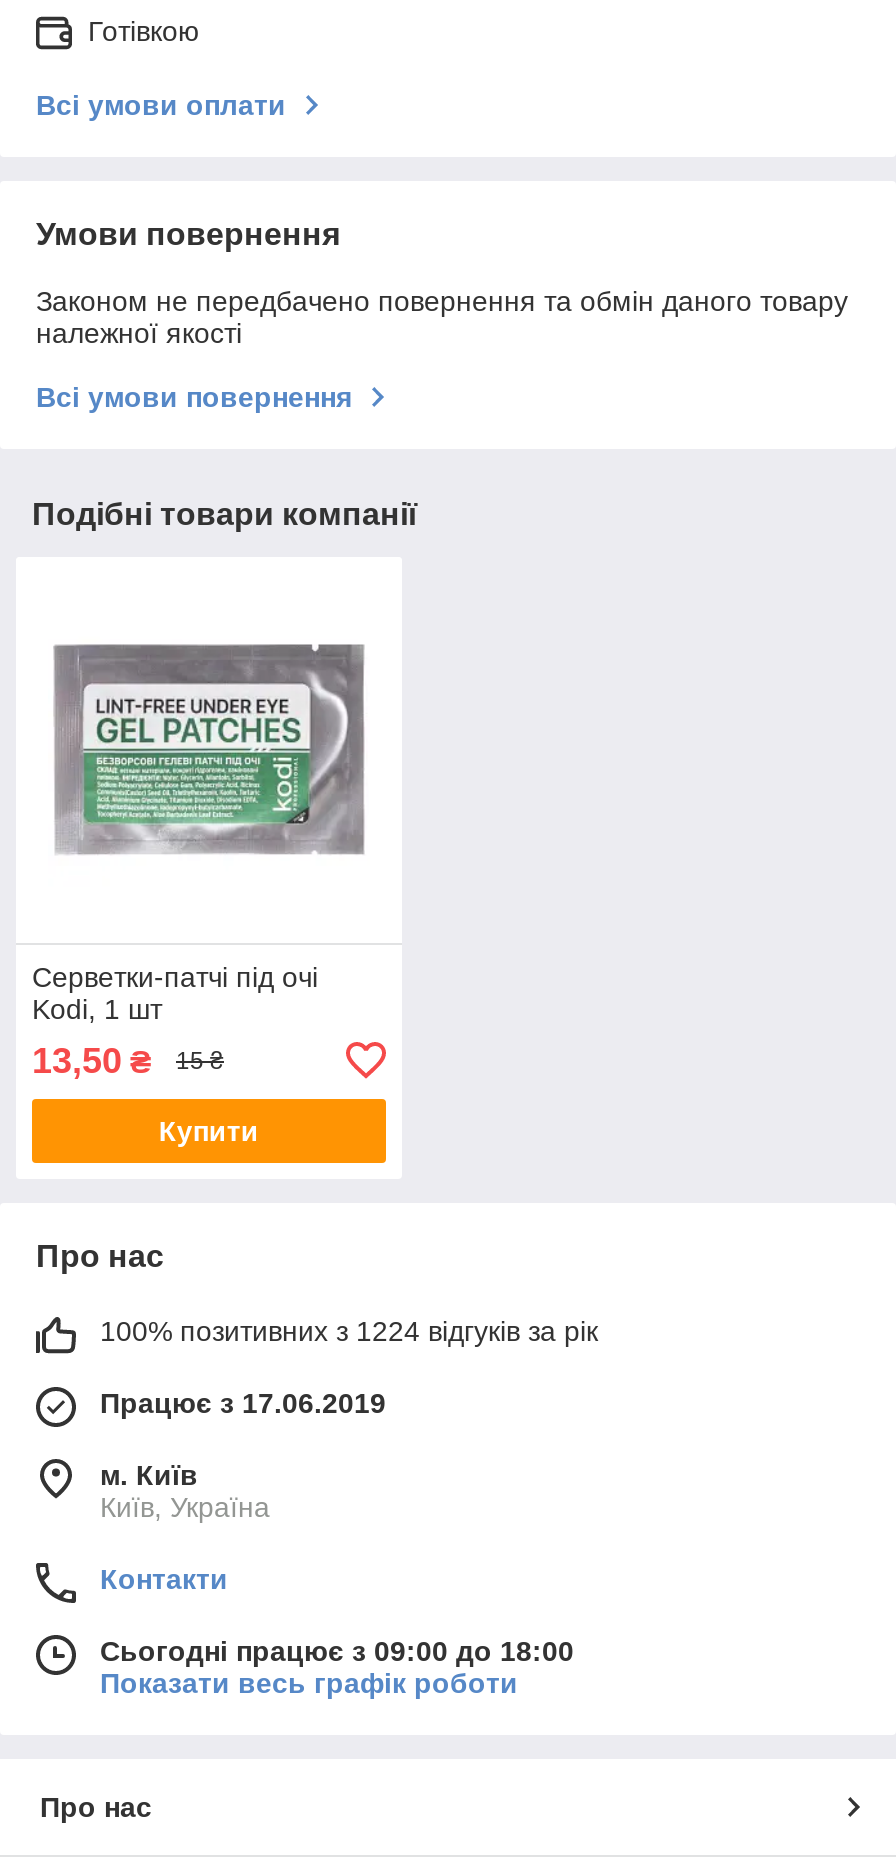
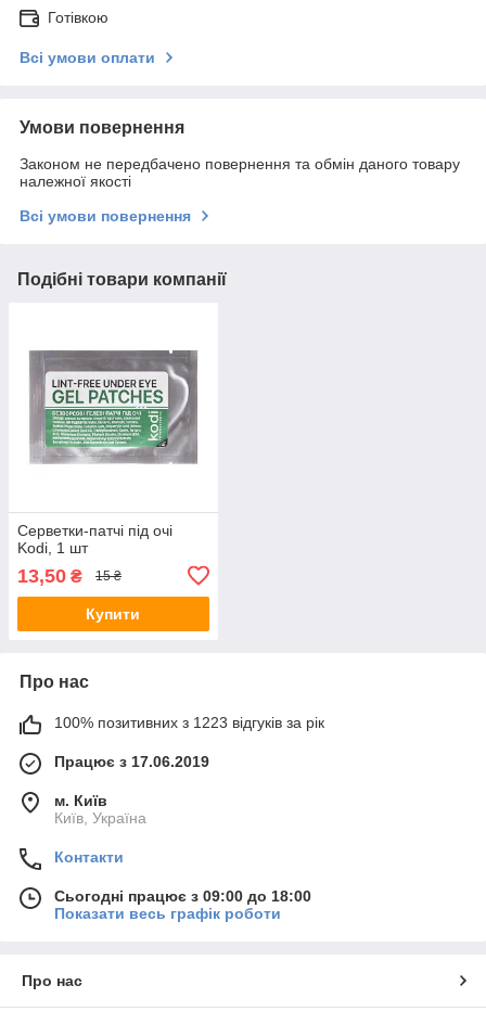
- 100% позитивних з 1224 відгуків за рік
+ 100% позитивних з 1223 відгуків за рік
